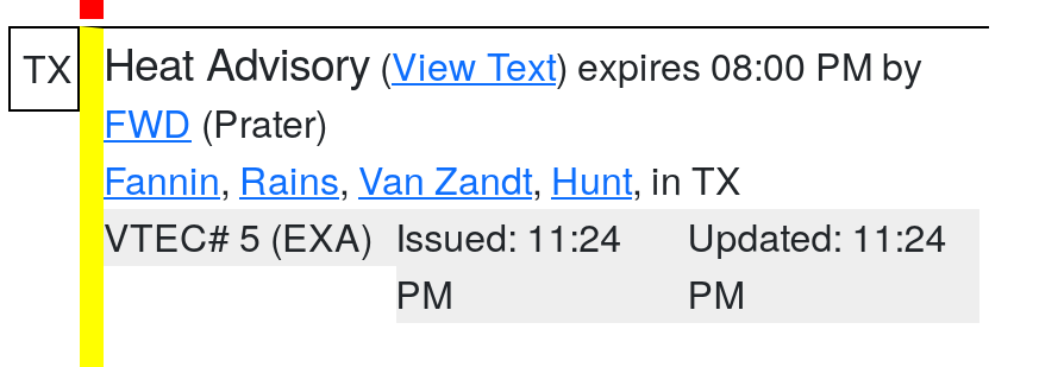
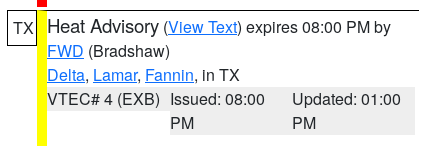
- FWD (Prater)
- Fannin, Rains, Van Zandt, Hunt, in TX
- VTEC# 5 (EXA) Issued: 11:24
+ FWD (Bradshaw)
+ Delta, Lamar, Fannin, in TX
+ VTEC# 4 (EXB) Issued: 08:00

- Updated: 11:24
+ Updated: 01:00
